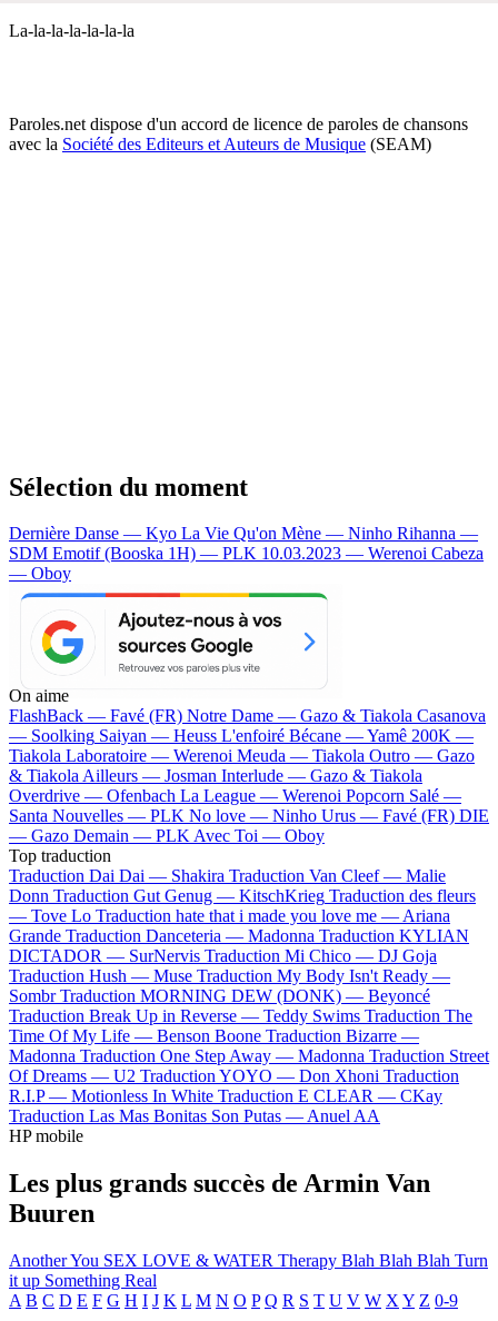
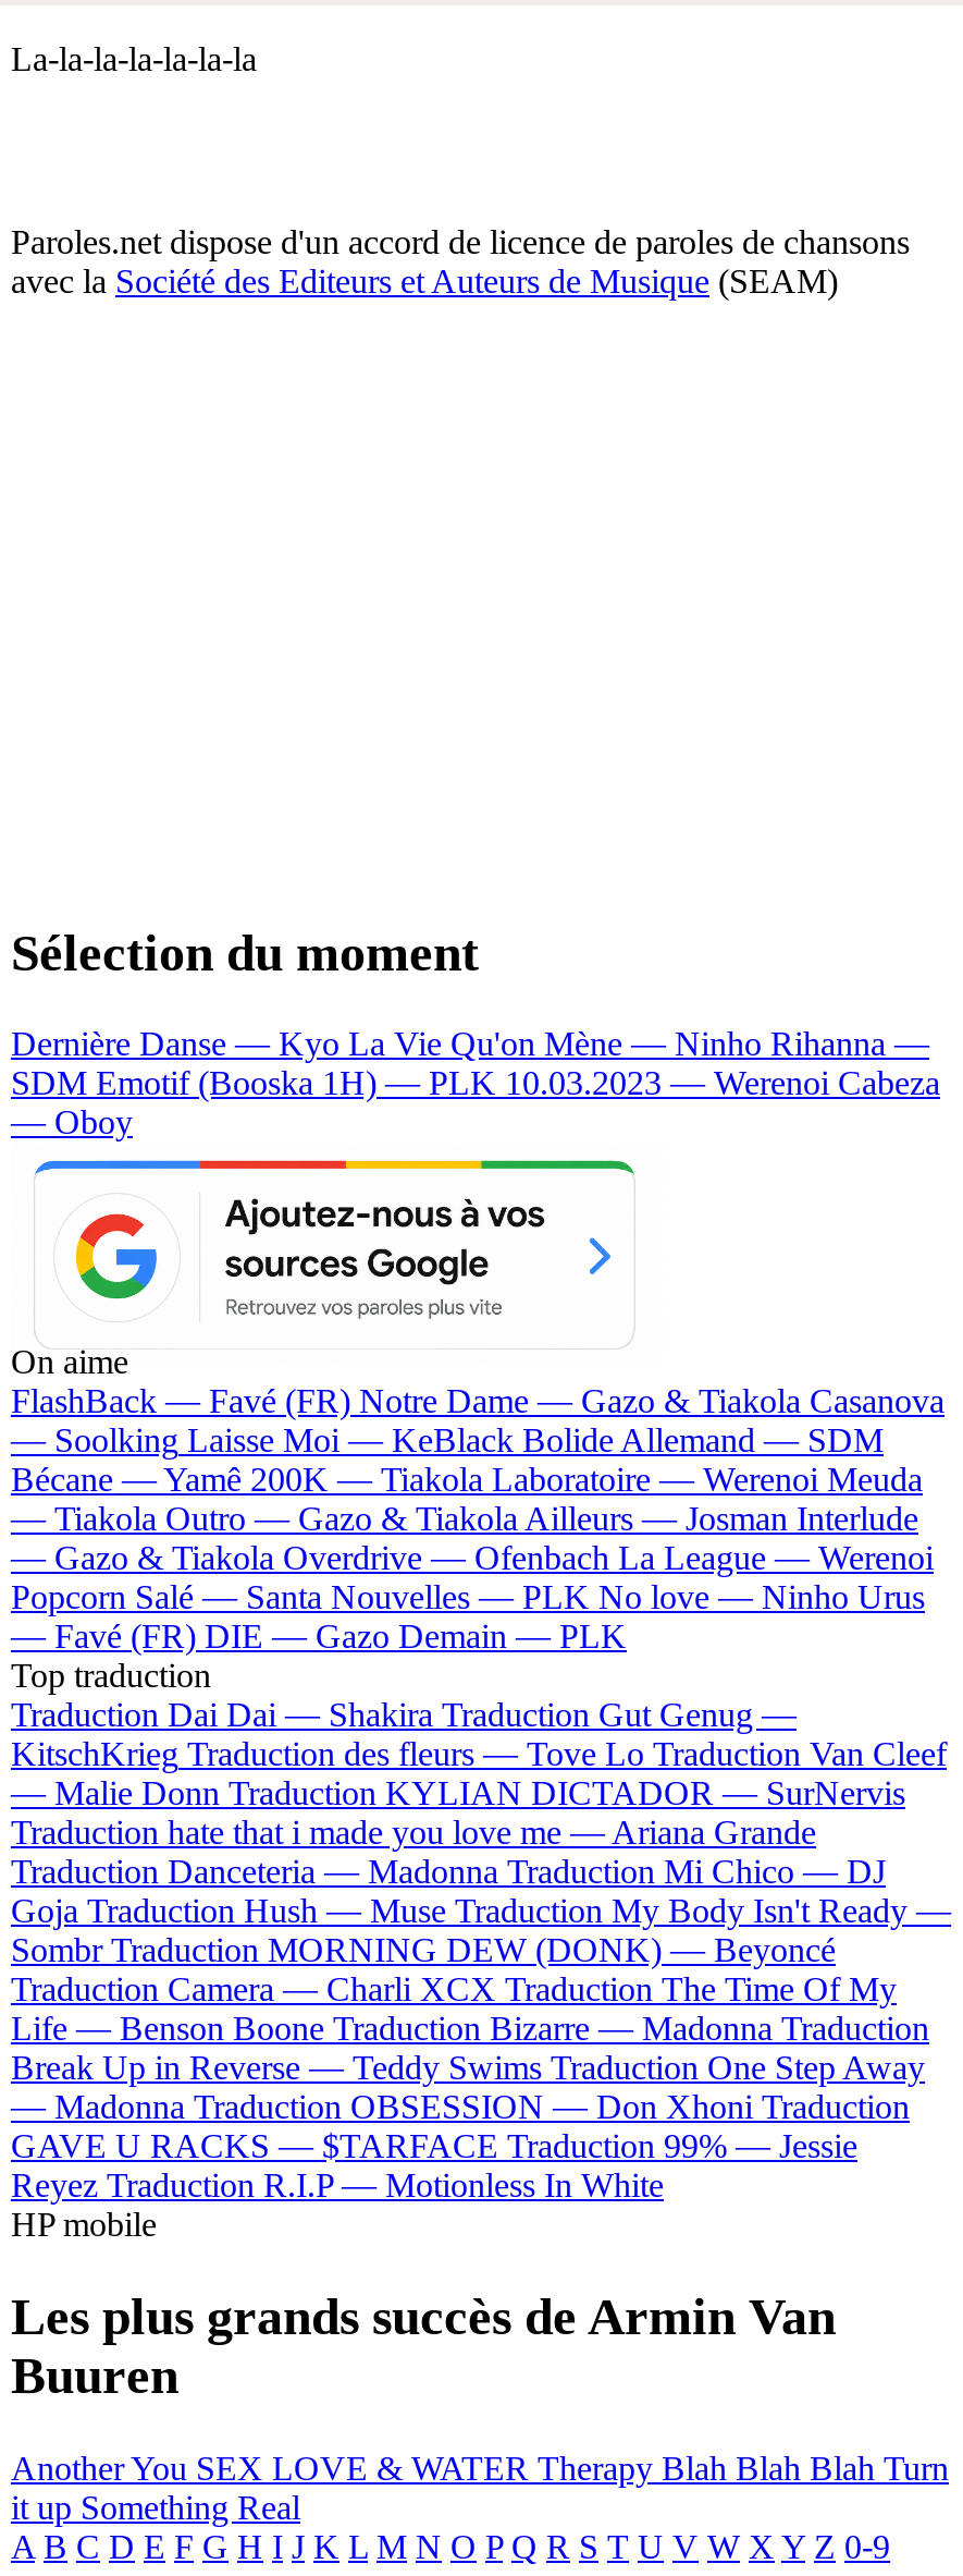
- — Soolking Saiyan — Heuss L'enfoiré Bécane — Yamê 200K —
- Tiakola Laboratoire — Werenoi Meuda — Tiakola Outro — Gazo
- & Tiakola Ailleurs — Josman Interlude — Gazo & Tiakola
- Overdrive — Ofenbach La League — Werenoi Popcorn Salé —
- Santa Nouvelles — PLK No love — Ninho Urus — Favé (FR) DIE
- — Gazo Demain — PLK Avec Toi — Oboy
+ — Soolking Laisse Moi — KeBlack Bolide Allemand — SDM
+ Bécane — Yamê 200K — Tiakola Laboratoire — Werenoi Meuda
+ — Tiakola Outro — Gazo & Tiakola Ailleurs — Josman Interlude
+ — Gazo & Tiakola Overdrive — Ofenbach La League — Werenoi
+ Popcorn Salé — Santa Nouvelles — PLK No love — Ninho Urus
+ —Favé (FR) DIE — Gazo Demain — PLK

- Traduction Dai Dai — Shakira Traduction Van Cleef — Malie
- Donn Traduction Gut Genug — KitschKrieg Traduction des fleurs
- — Tove Lo Traduction hate that i made you love me — Ariana
- Grande Traduction Danceteria — Madonna Traduction KYLIAN
- DICTADOR — SurNervis Traduction Mi Chico — DJ Goja
- Traduction Hush — Muse Traduction My Body Isn't Ready —
+ Traduction Dai Dai — Shakira Traduction Gut Genug —
+ KitschKrieg Traduction des fleurs — Tove Lo Traduction Van Cleef
+ — Malie Donn Traduction KYLIAN DICTADOR — SurNervis
+ Traduction hate that i made you love me — Ariana Grande
+ Traduction Danceteria — Madonna Traduction Mi Chico — DJ
+ Goja Traduction Hush — Muse Traduction My Body Isn't Ready —

- Traduction Break Up in Reverse — Teddy Swims Traduction The
- Time Of My Life — Benson Boone Traduction Bizarre —
- Madonna Traduction One Step Away — Madonna Traduction Street
- Of Dreams — U2 Traduction YOYO — Don Xhoni Traduction
- R.I.P — Motionless In White Traduction E CLEAR — CKay
- Traduction Las Mas Bonitas Son Putas — Anuel AA
+ Traduction Camera — Charli XCX Traduction The Time Of My
+ Life — Benson Boone Traduction Bizarre — Madonna Traduction
+ Break Up in Reverse — Teddy Swims Traduction One Step Away
+ — Madonna Traduction OBSESSION — Don Xhoni Traduction
+ GAVE U RACKS — $TARFACE Traduction 99% — Jessie
+ Reyez Traduction R.I.P — Motionless In White
